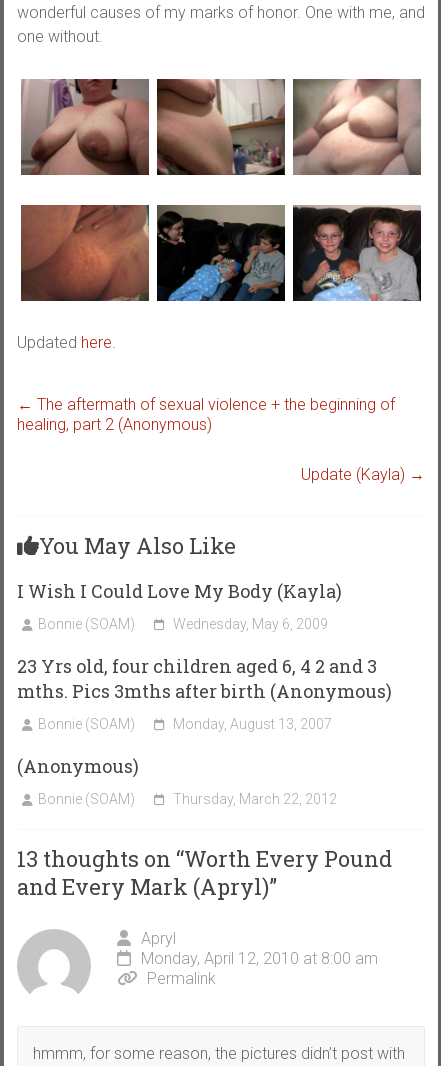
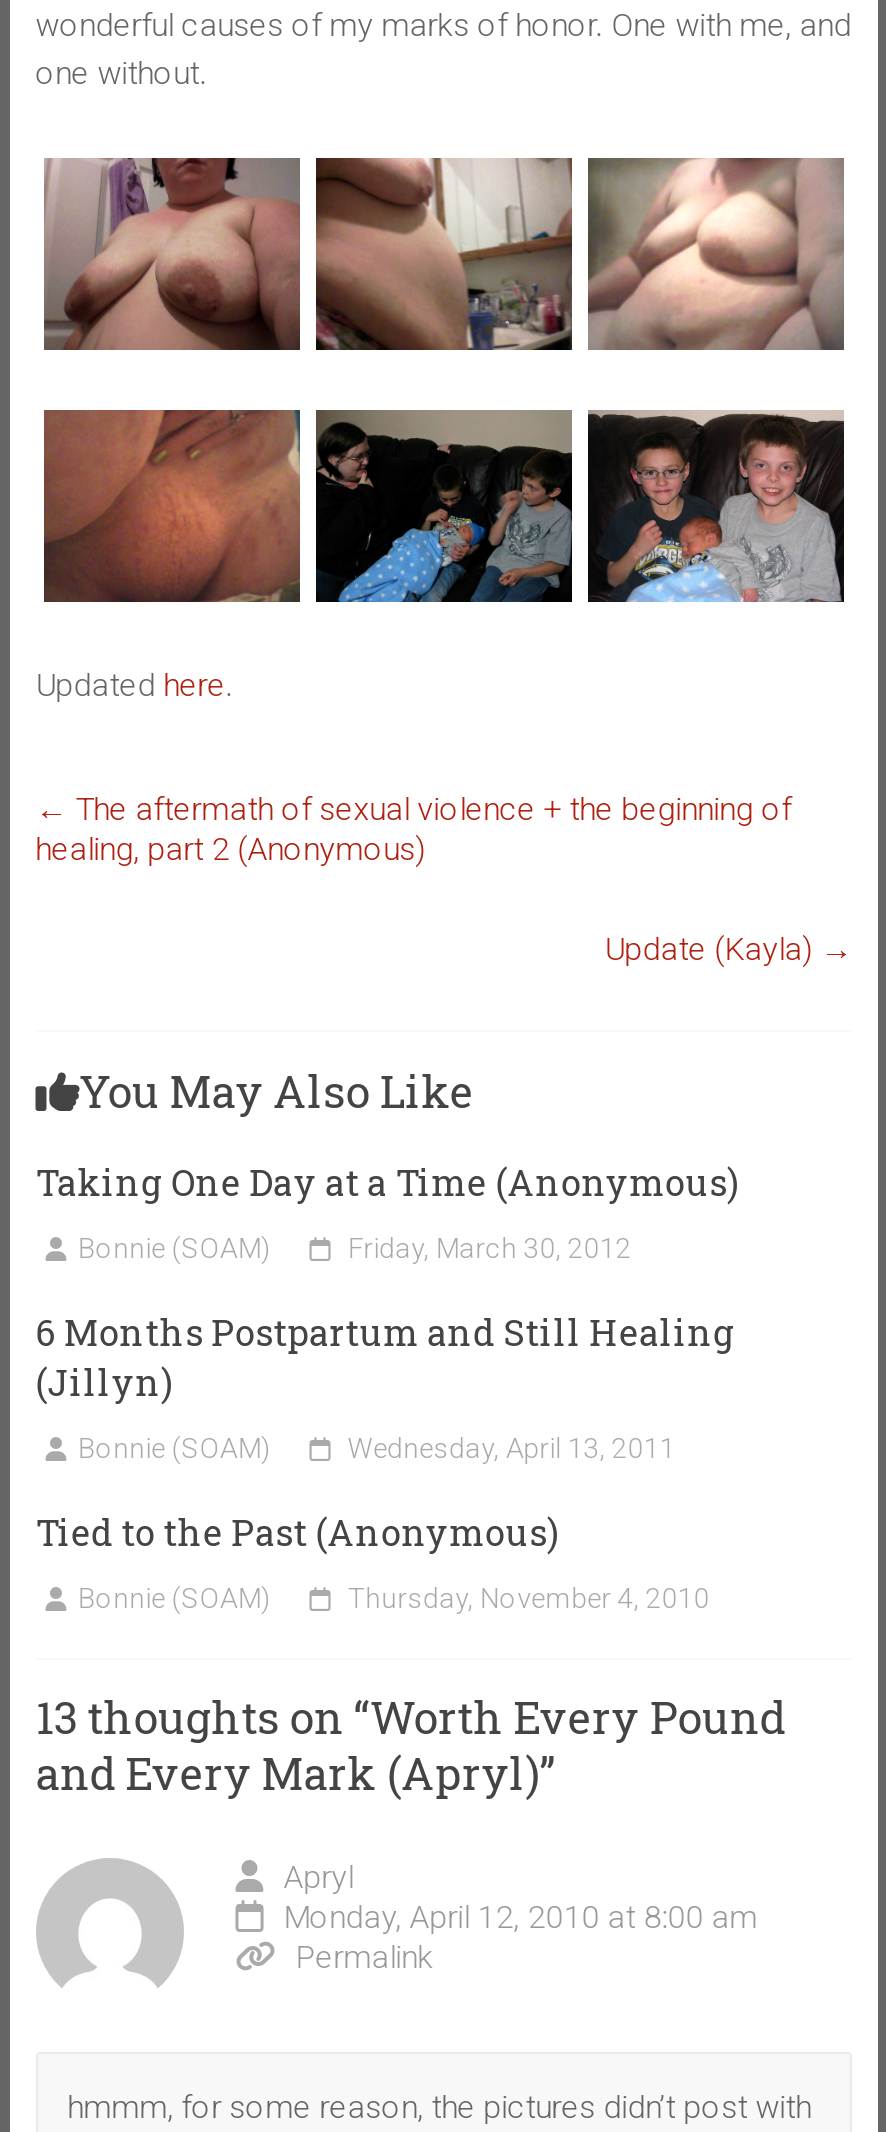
- I Wish I Could Love My Body (Kayla)
+ Taking One Day at a Time (Anonymous)

- Wednesday, May 6, 2009
+ Friday, March 30, 2012

- 23 Yrs old, four children aged 6, 4 2 and 3
- mths. Pics 3mths after birth (Anonymous)
+ 6 Months Postpartum and Still Healing
+ (Jillyn)

- Monday, August 13, 2007
+ Wednesday, April 13, 2011

- (Anonymous)
+ Tied to the Past (Anonymous)

- Thursday, March 22, 2012
+ Thursday, November 4, 2010
